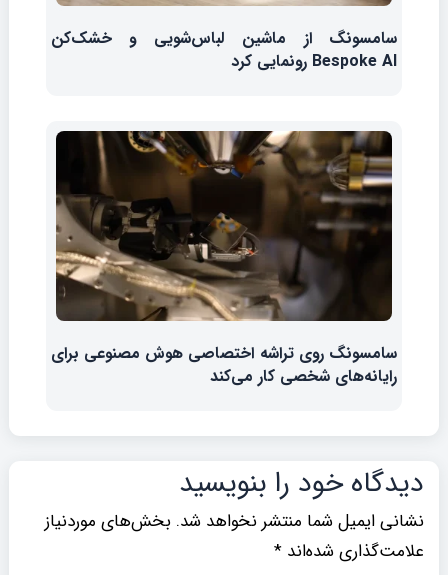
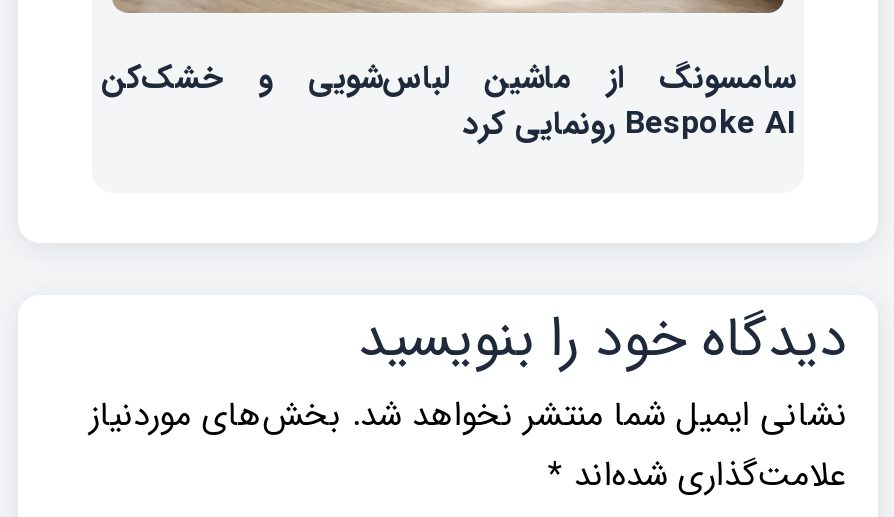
- [image]
- سامسونگ روی تراشه اختصاصی هوش مصنوعی برای
- رایانه‌های شخصی کار می‌کند
